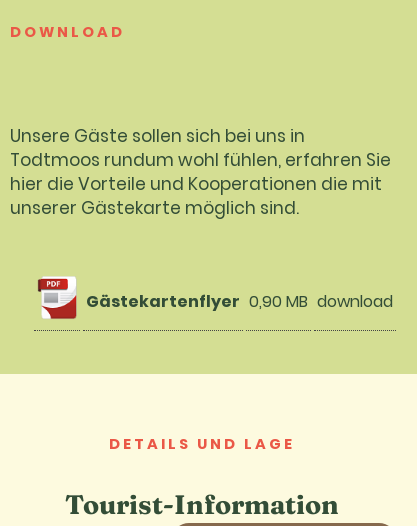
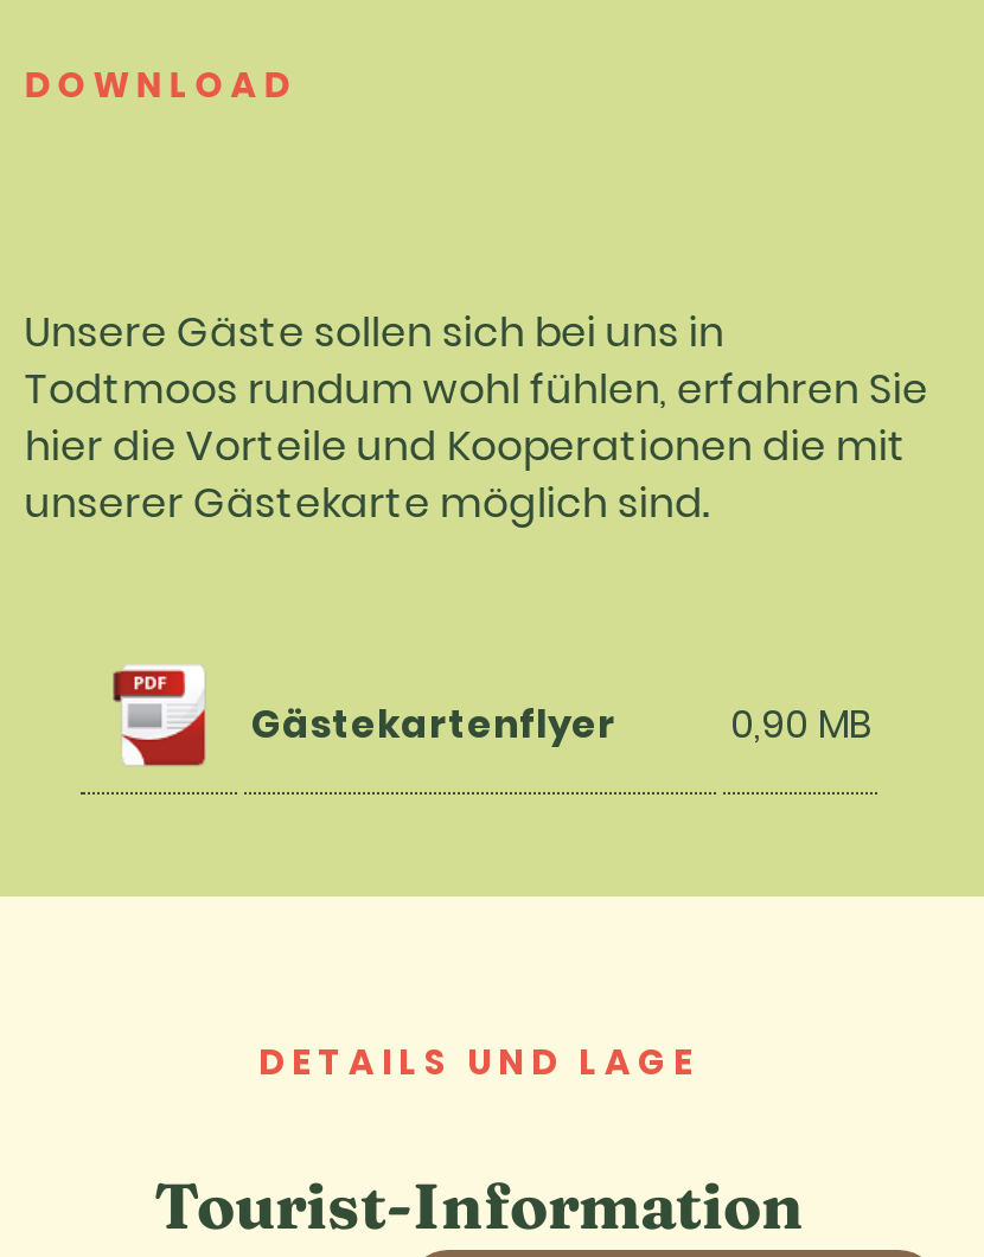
- [image]
- Gästekartenflyer 0,90 MB download
+ [image]
+ Gästekartenflyer
+ 0,90 MB
